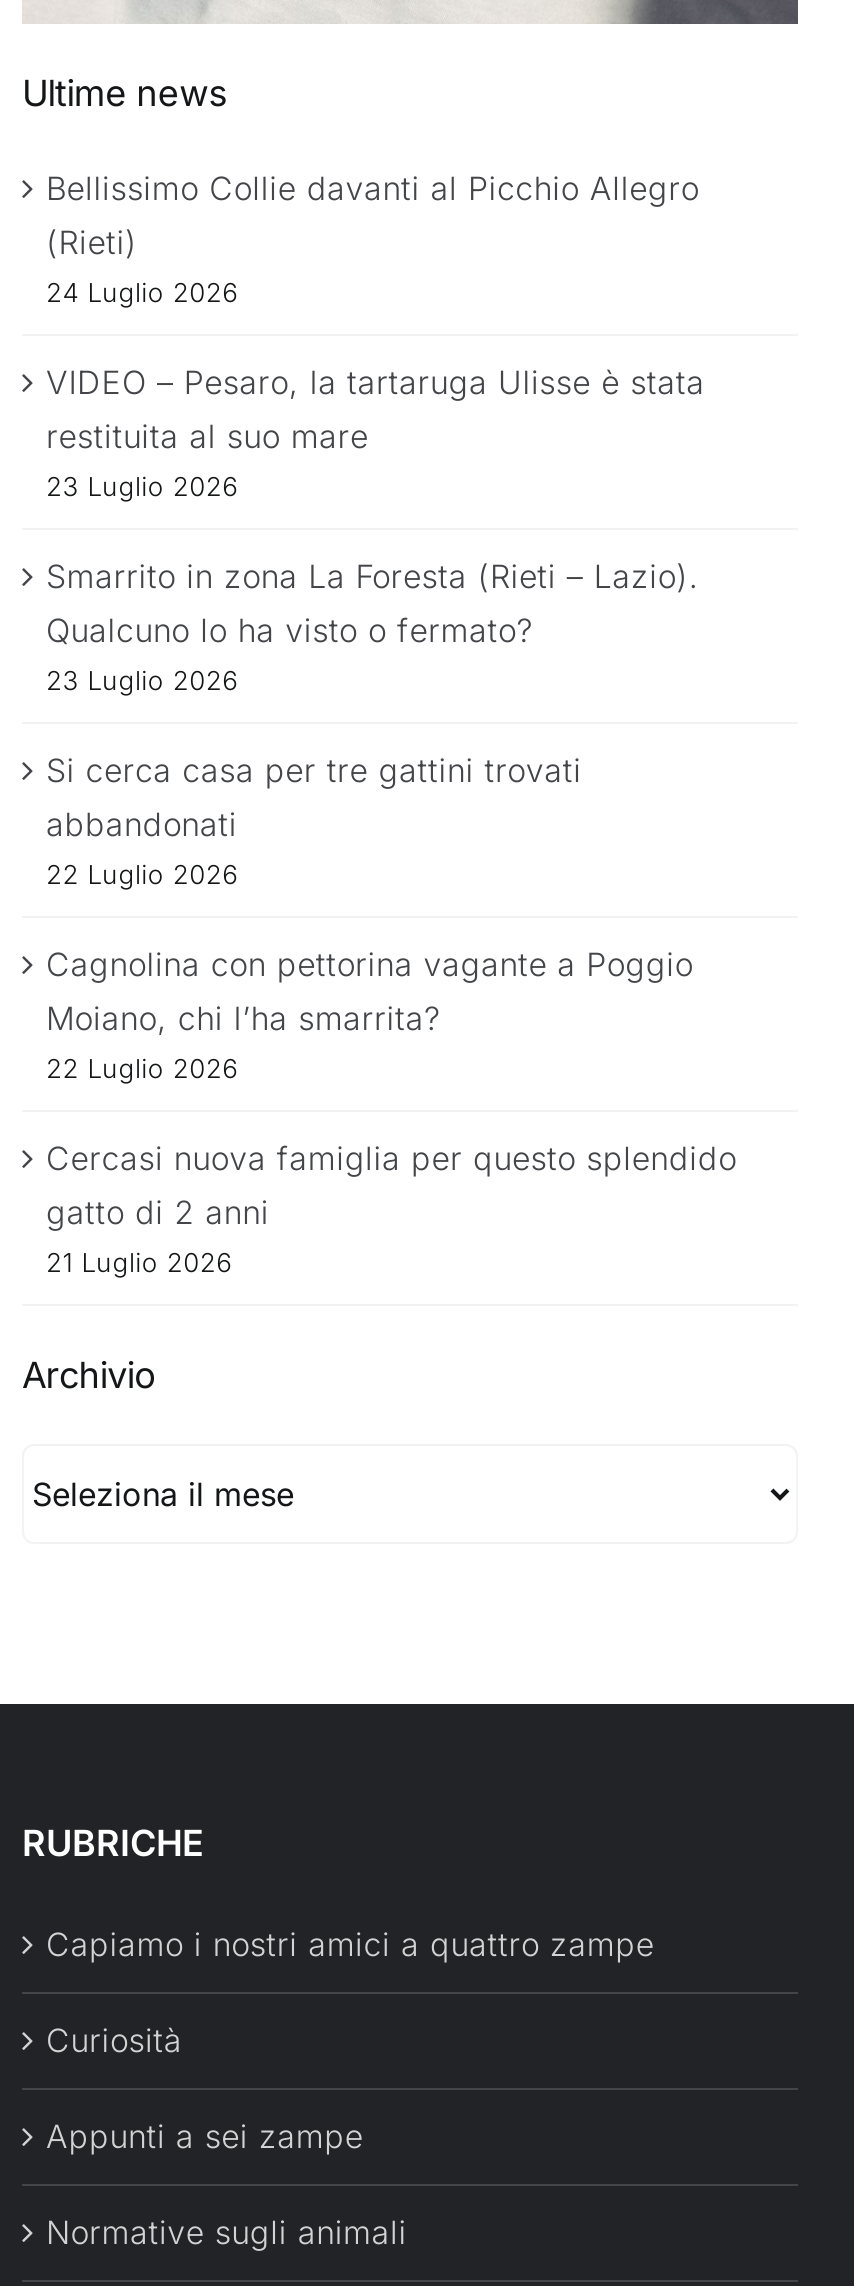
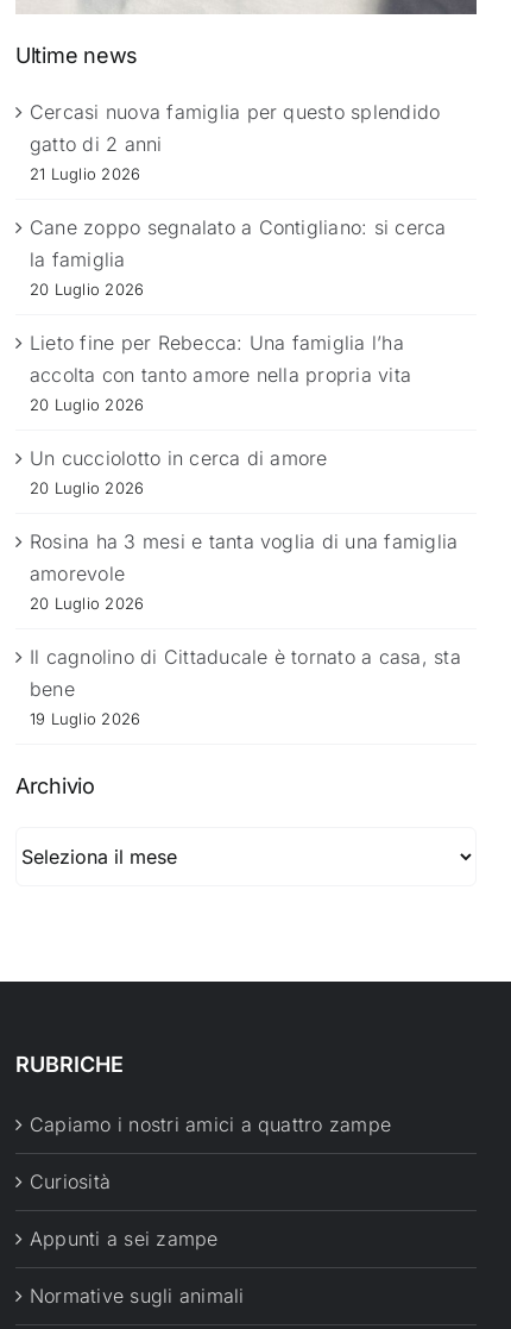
- Bellissimo Collie davanti al Picchio Allegro
- (Rieti)
- 24 Luglio 2026
- VIDEO – Pesaro, la tartaruga Ulisse è stata
- restituita al suo mare
- 23 Luglio 2026
- Smarrito in zona La Foresta (Rieti – Lazio).
- Qualcuno lo ha visto o fermato?
- 23 Luglio 2026
- Si cerca casa per tre gattini trovati
- abbandonati
- 22 Luglio 2026
- Cagnolina con pettorina vagante a Poggio
- Moiano, chi l’ha smarrita?
- 22 Luglio 2026

moved up: Cercasi nuova famiglia per questo splendido | gatto di 2 anni | 21 Luglio 2026

+ Cane zoppo segnalato a Contigliano: si cerca
+ la famiglia
+ 20 Luglio 2026
+ Lieto fine per Rebecca: Una famiglia l’ha
+ accolta con tanto amore nella propria vita
+ 20 Luglio 2026
+ Un cucciolotto in cerca di amore
+ 20 Luglio 2026
+ Rosina ha 3 mesi e tanta voglia di una famiglia
+ amorevole
+ 20 Luglio 2026
+ Il cagnolino di Cittaducale è tornato a casa, sta
+ bene
+ 19 Luglio 2026
